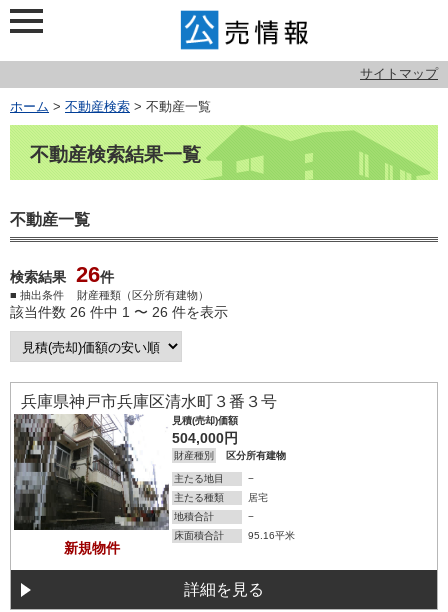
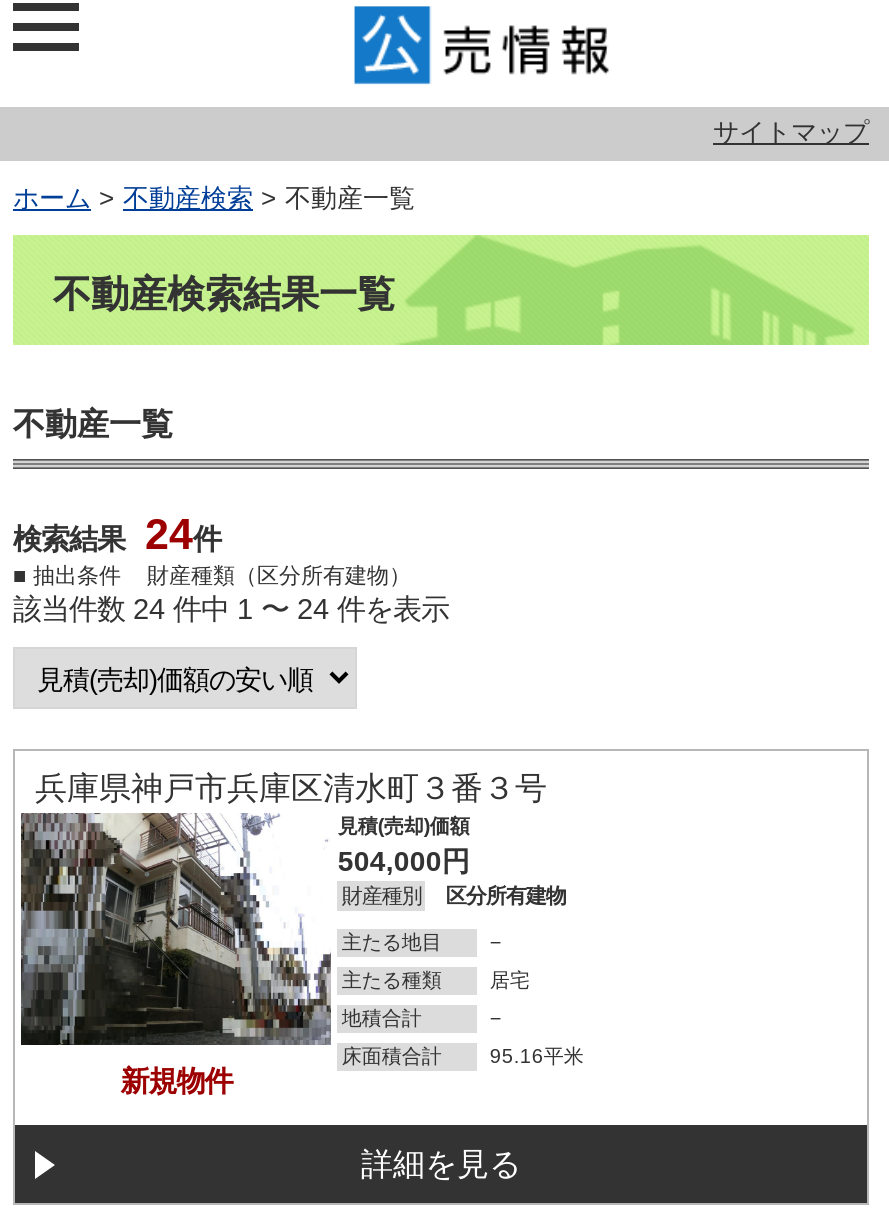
- 検索結果 26件
+ 検索結果 24件

- 該当件数 26 件中 1 〜 26 件を表示
+ 該当件数 24 件中 1 〜 24 件を表示
